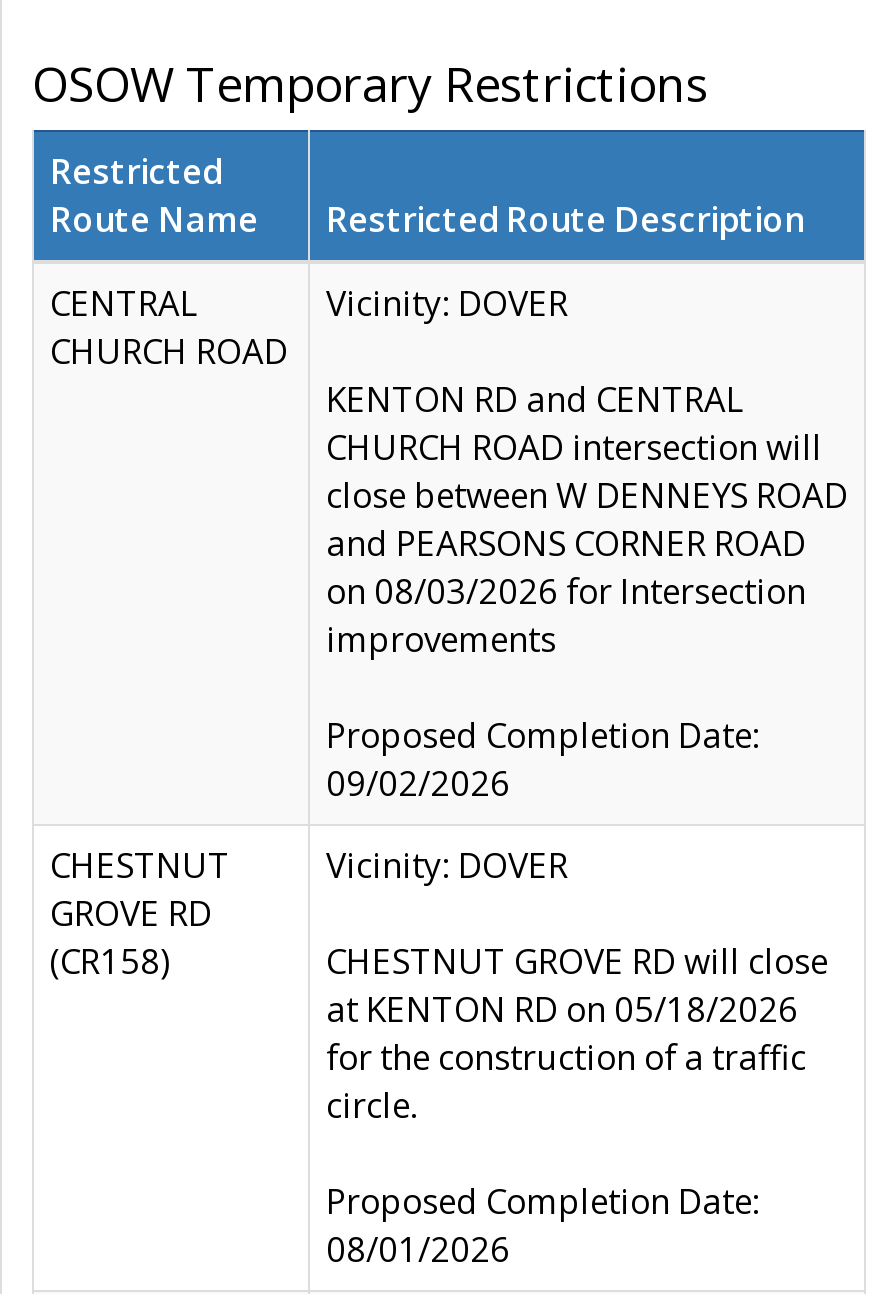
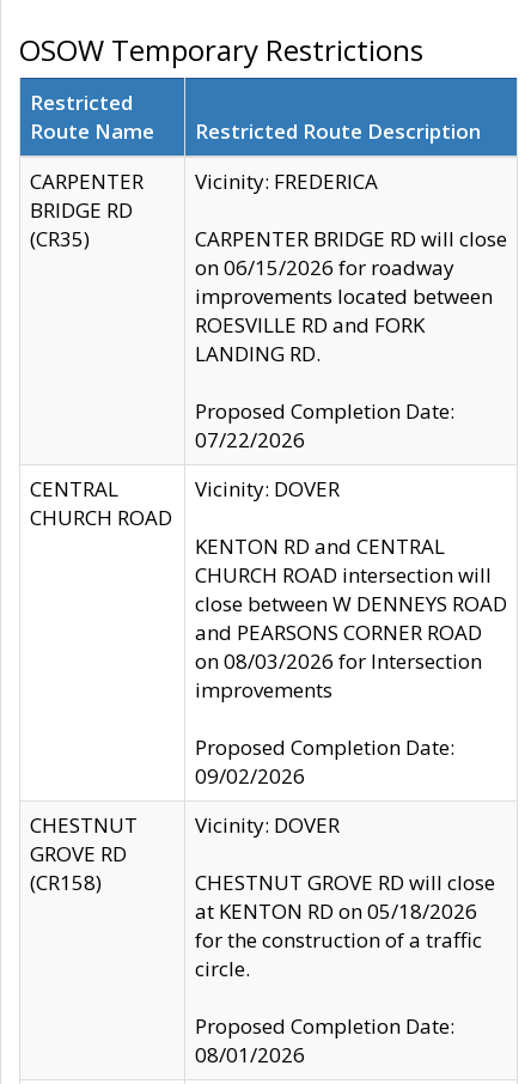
+ CARPENTER
+ BRIDGE RD
+ (CR35)

+ Vicinity: FREDERICA
+ CARPENTER BRIDGE RD will close
+ on 06/15/2026 for roadway
+ improvements located between
+ ROESVILLE RD and FORK
+ LANDING RD.
+ Proposed Completion Date:
+ 07/22/2026
